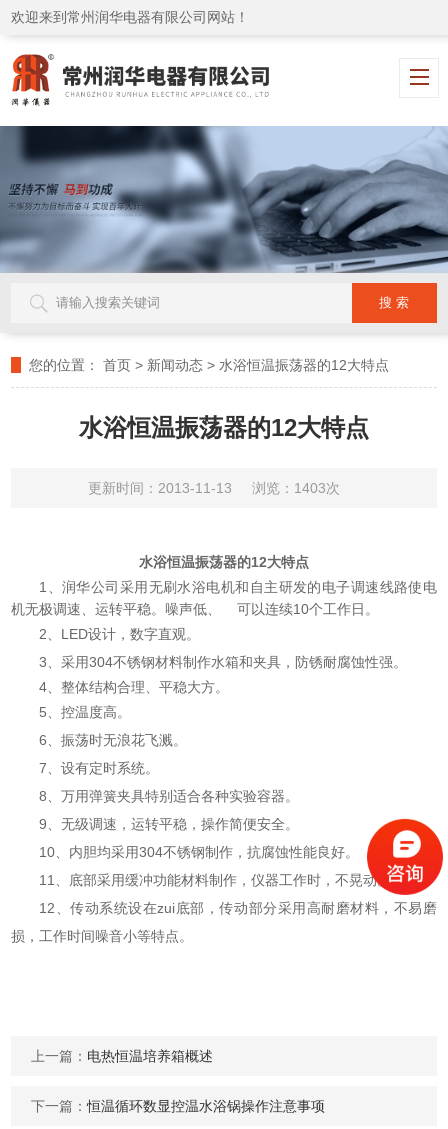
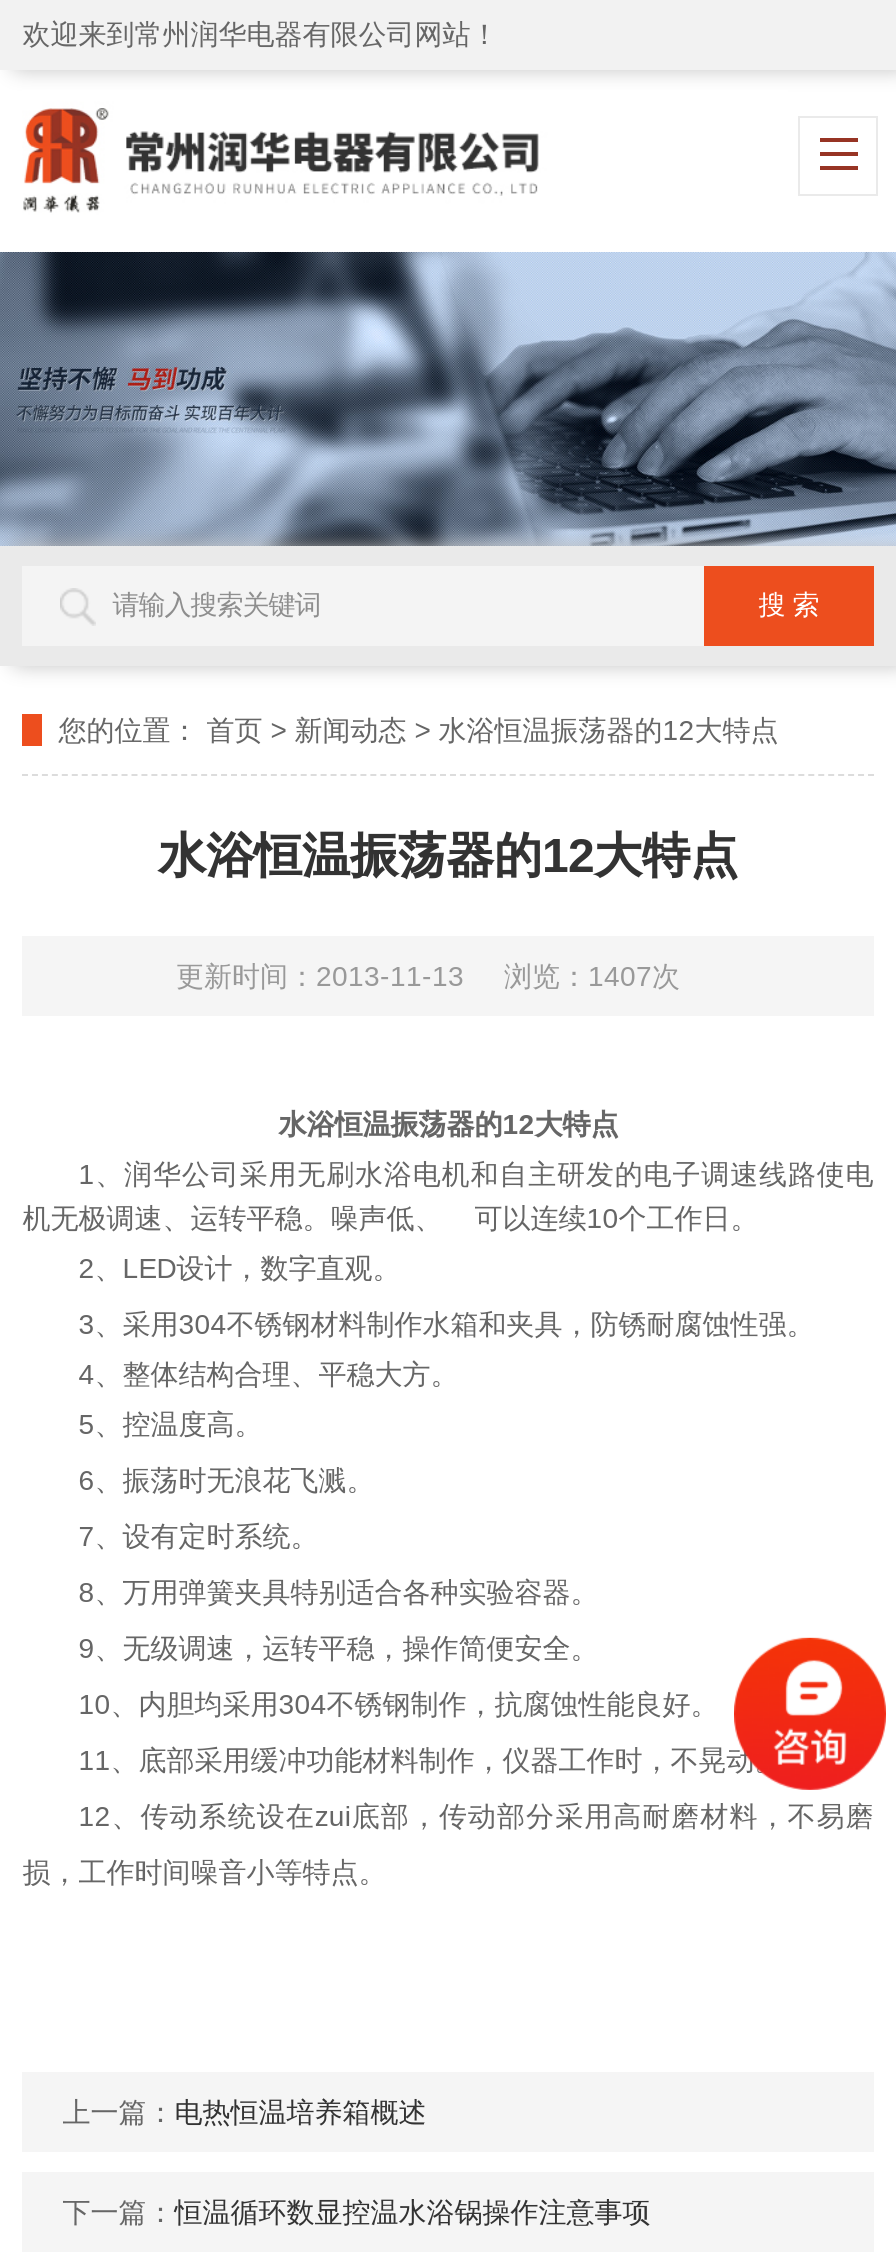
- 更新时间：2013-11-13 浏览：1403次
+ 更新时间：2013-11-13 浏览：1407次
